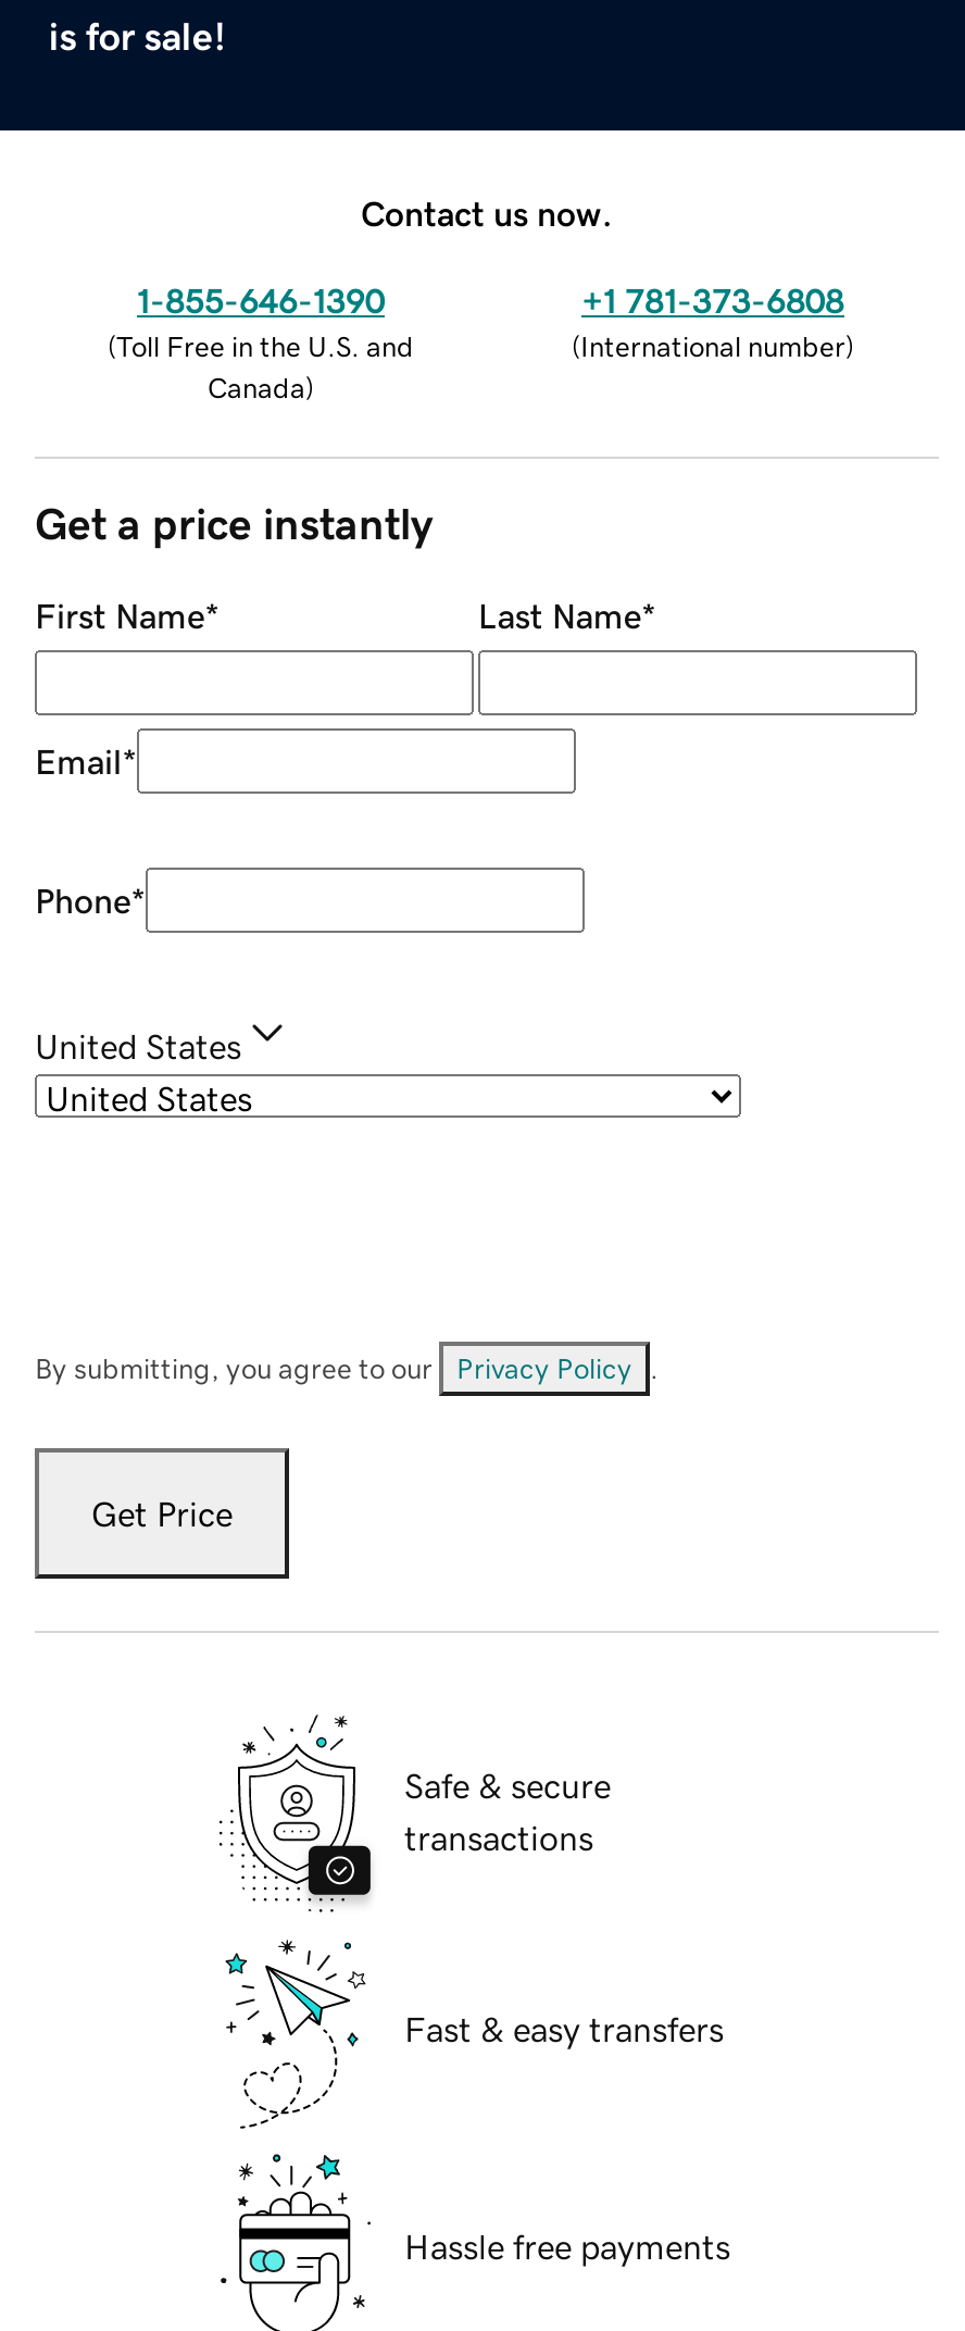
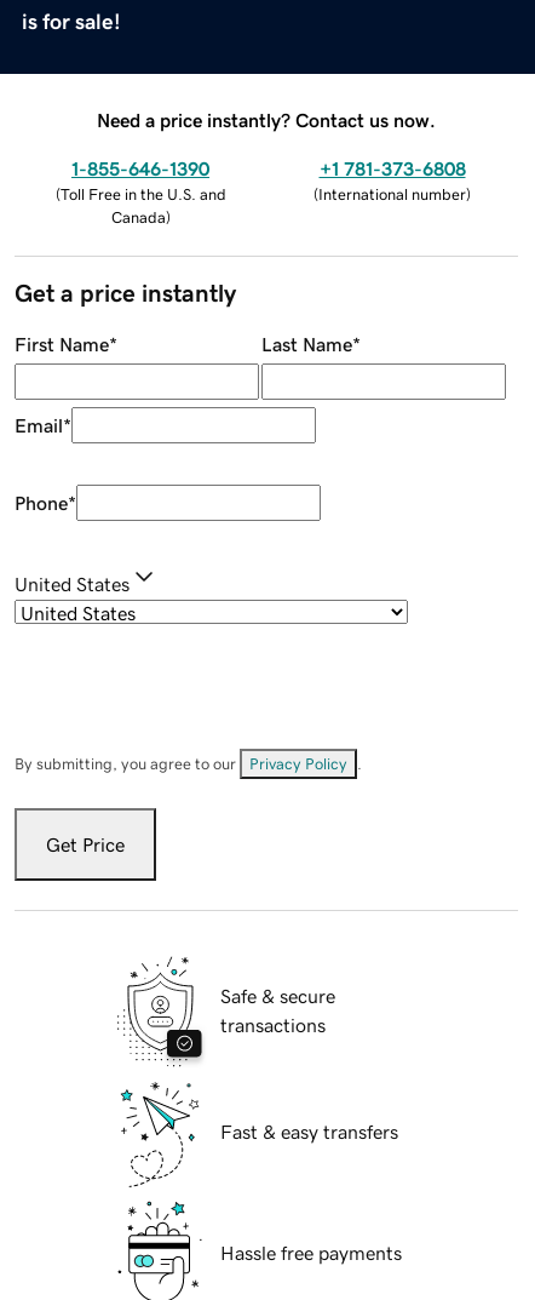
- Contact us now.
+ Need a price instantly? Contact us now.
